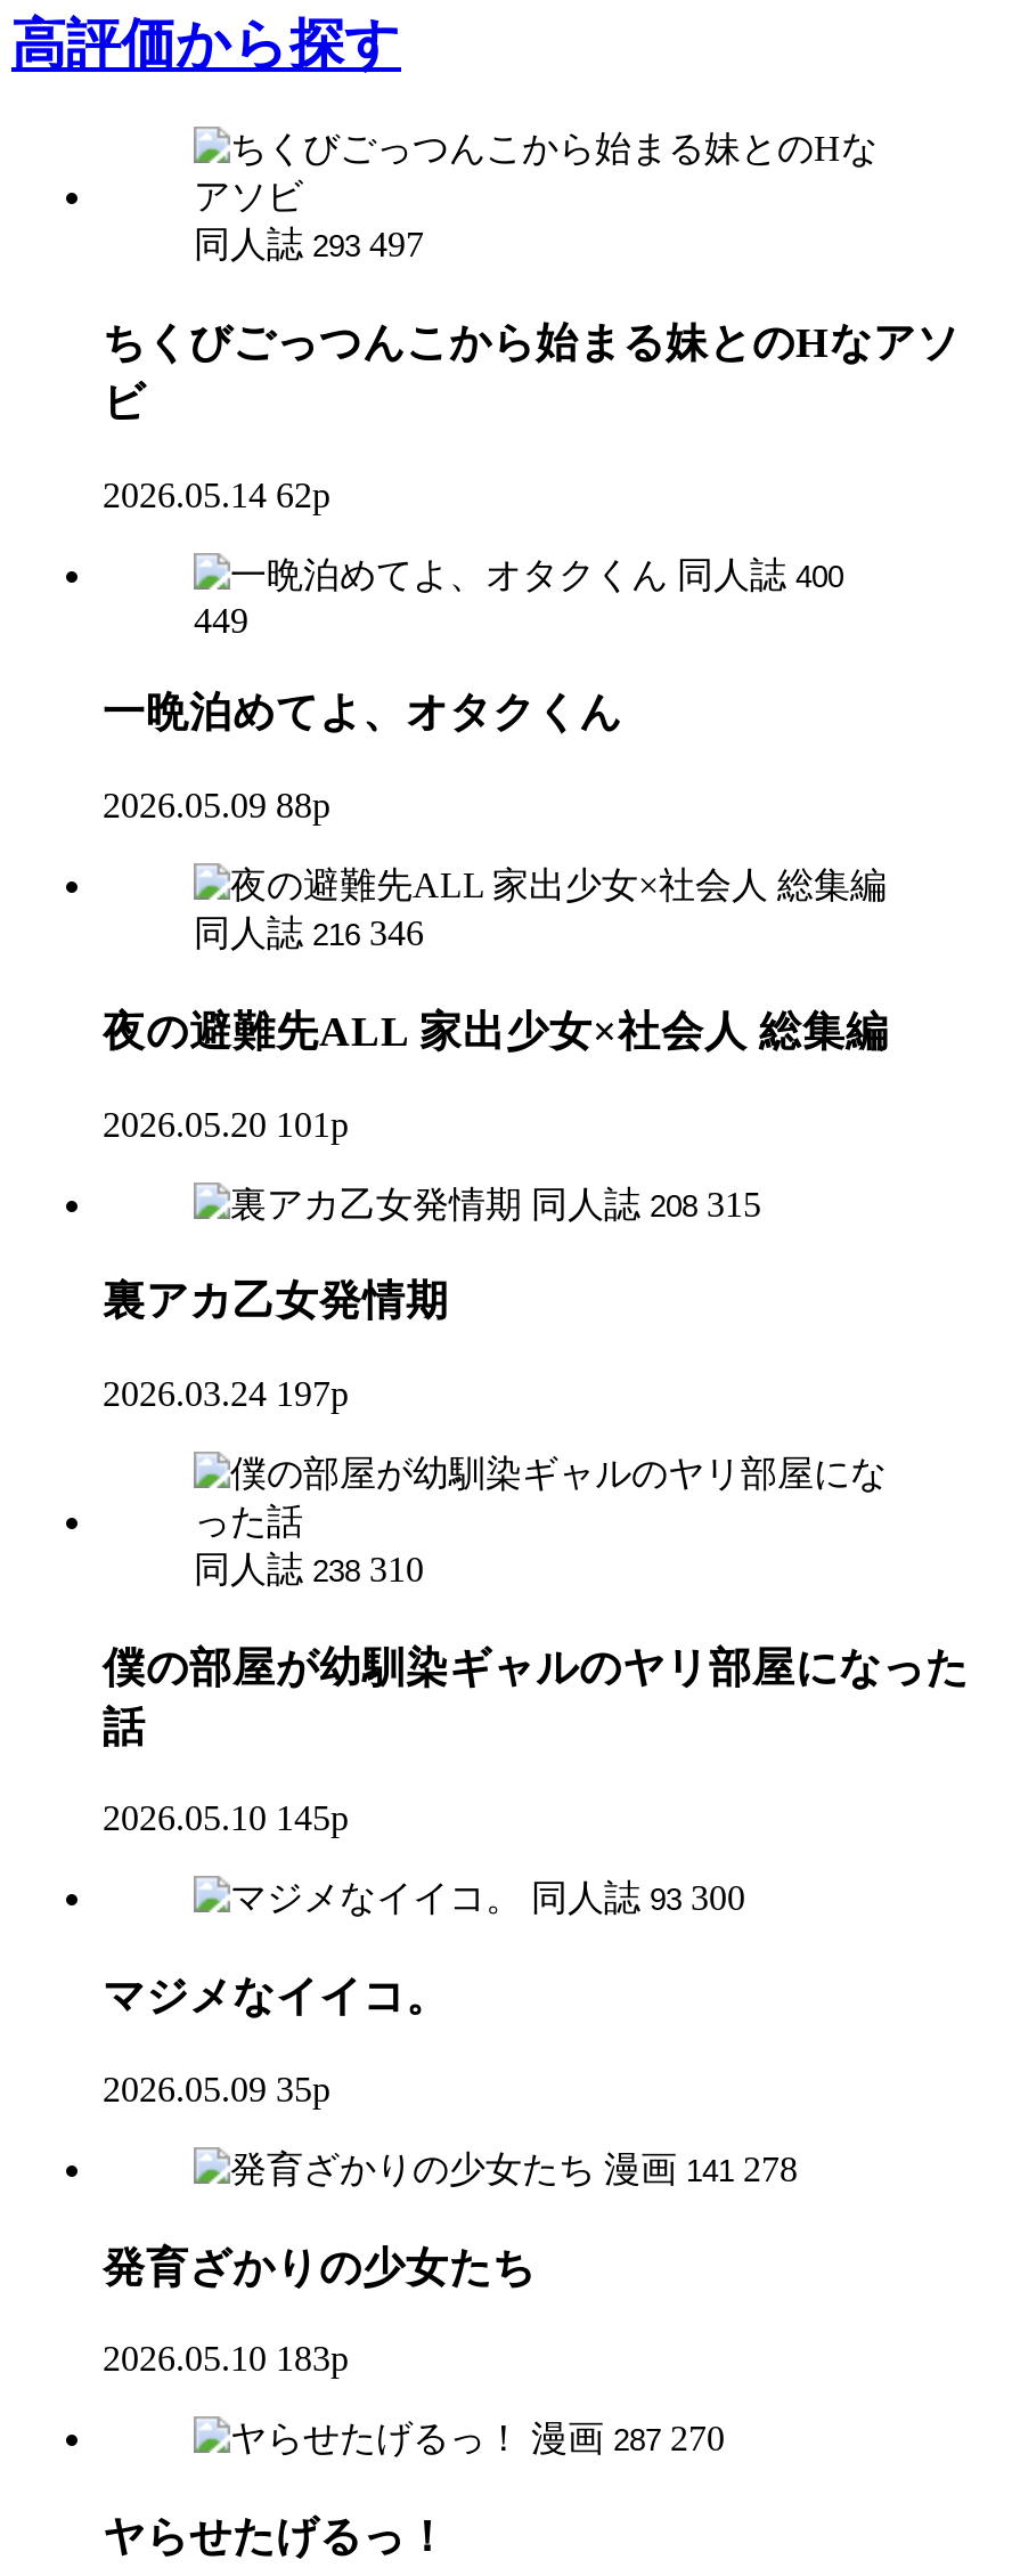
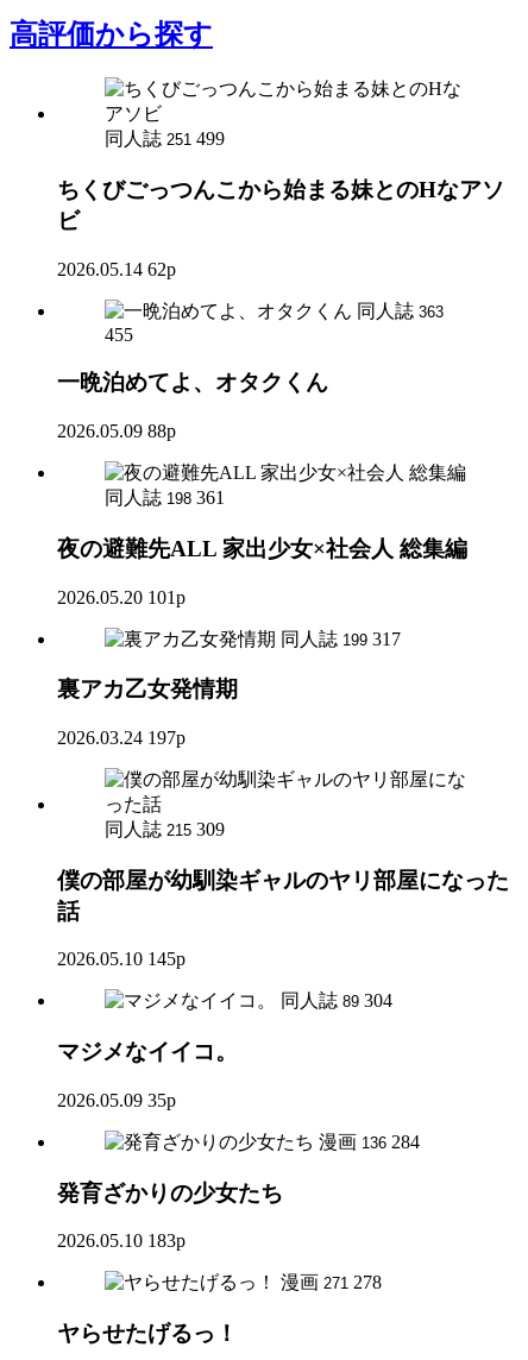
- 同人誌 293 497
+ 同人誌 251 499

- 同人誌 400
+ 同人誌 363

- 449
+ 455

- 同人誌 216 346
+ 同人誌 198 361

- 同人誌 208 315
+ 同人誌 199 317

- 同人誌 238 310
+ 同人誌 215 309

- 同人誌 93 300
+ 同人誌 89 304

- 漫画 141 278
+ 漫画 136 284

- 漫画 287 270
+ 漫画 271 278
